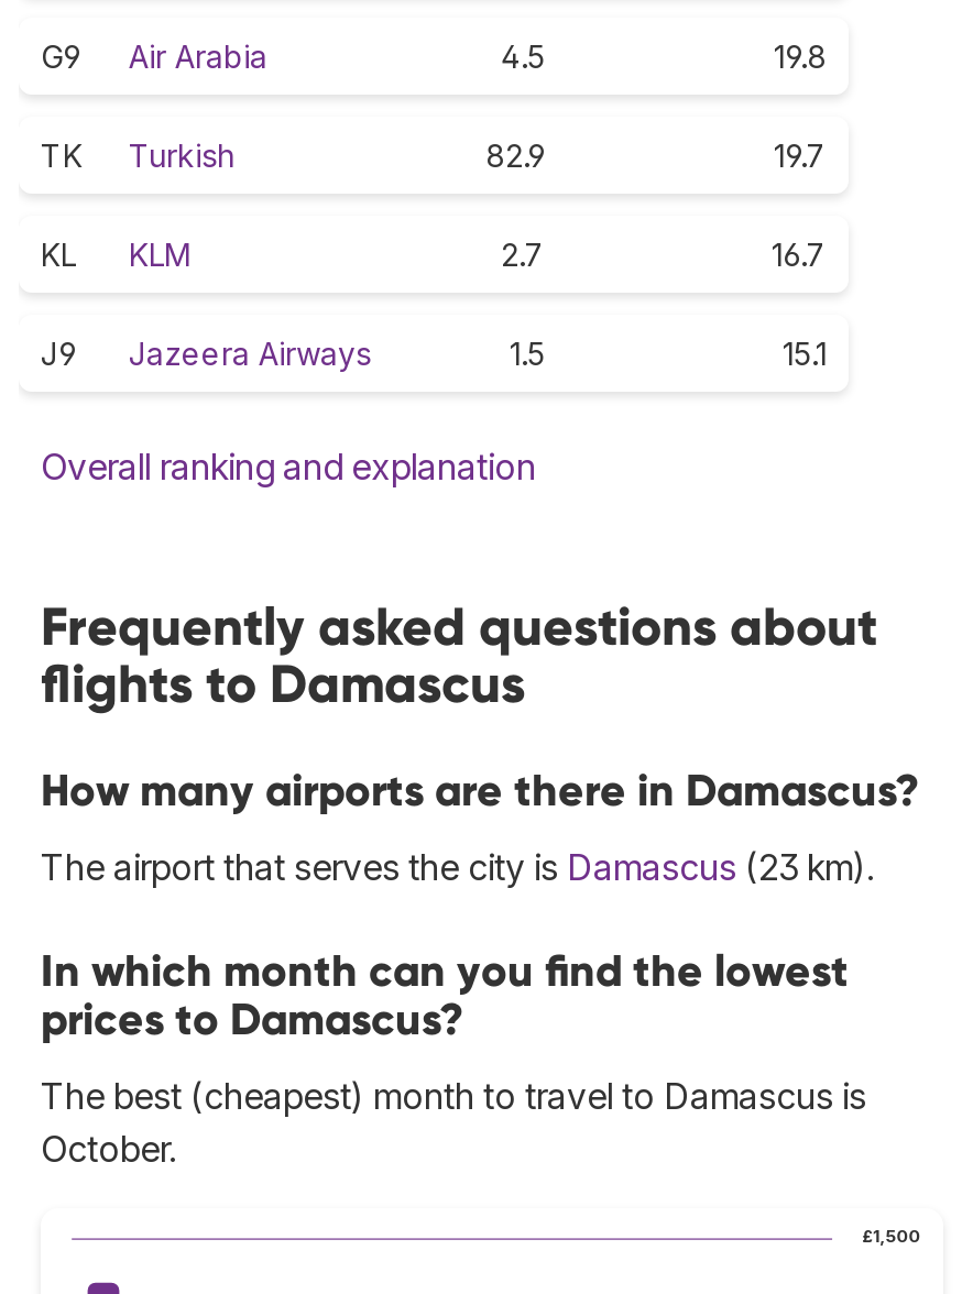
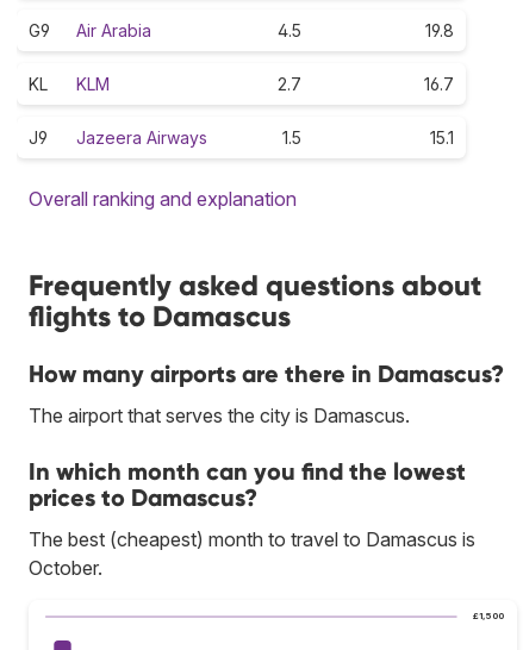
- TK
- Turkish
- 82.9
- 19.7

- The airport that serves the city is Damascus (23 km).
+ The airport that serves the city is Damascus.
